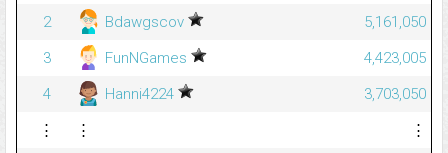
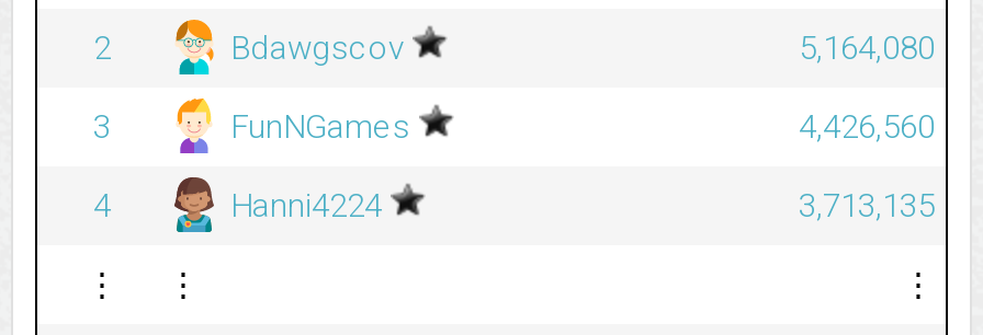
- 5,161,050
+ 5,164,080

- 4,423,005
+ 4,426,560

- 3,703,050
+ 3,713,135
